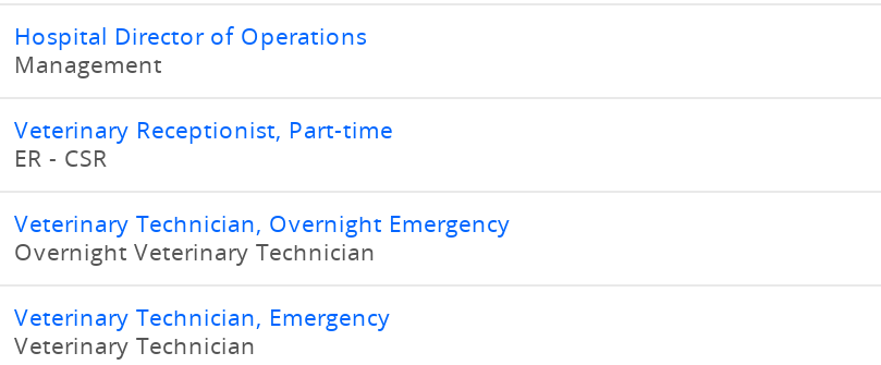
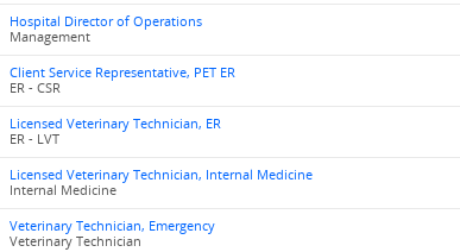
- Veterinary Receptionist, Part-time
+ Client Service Representative, PET ER

- Veterinary Technician, Overnight Emergency
- Overnight Veterinary Technician
+ Licensed Veterinary Technician, ER
+ ER - LVT
+ Licensed Veterinary Technician, Internal Medicine
+ Internal Medicine
